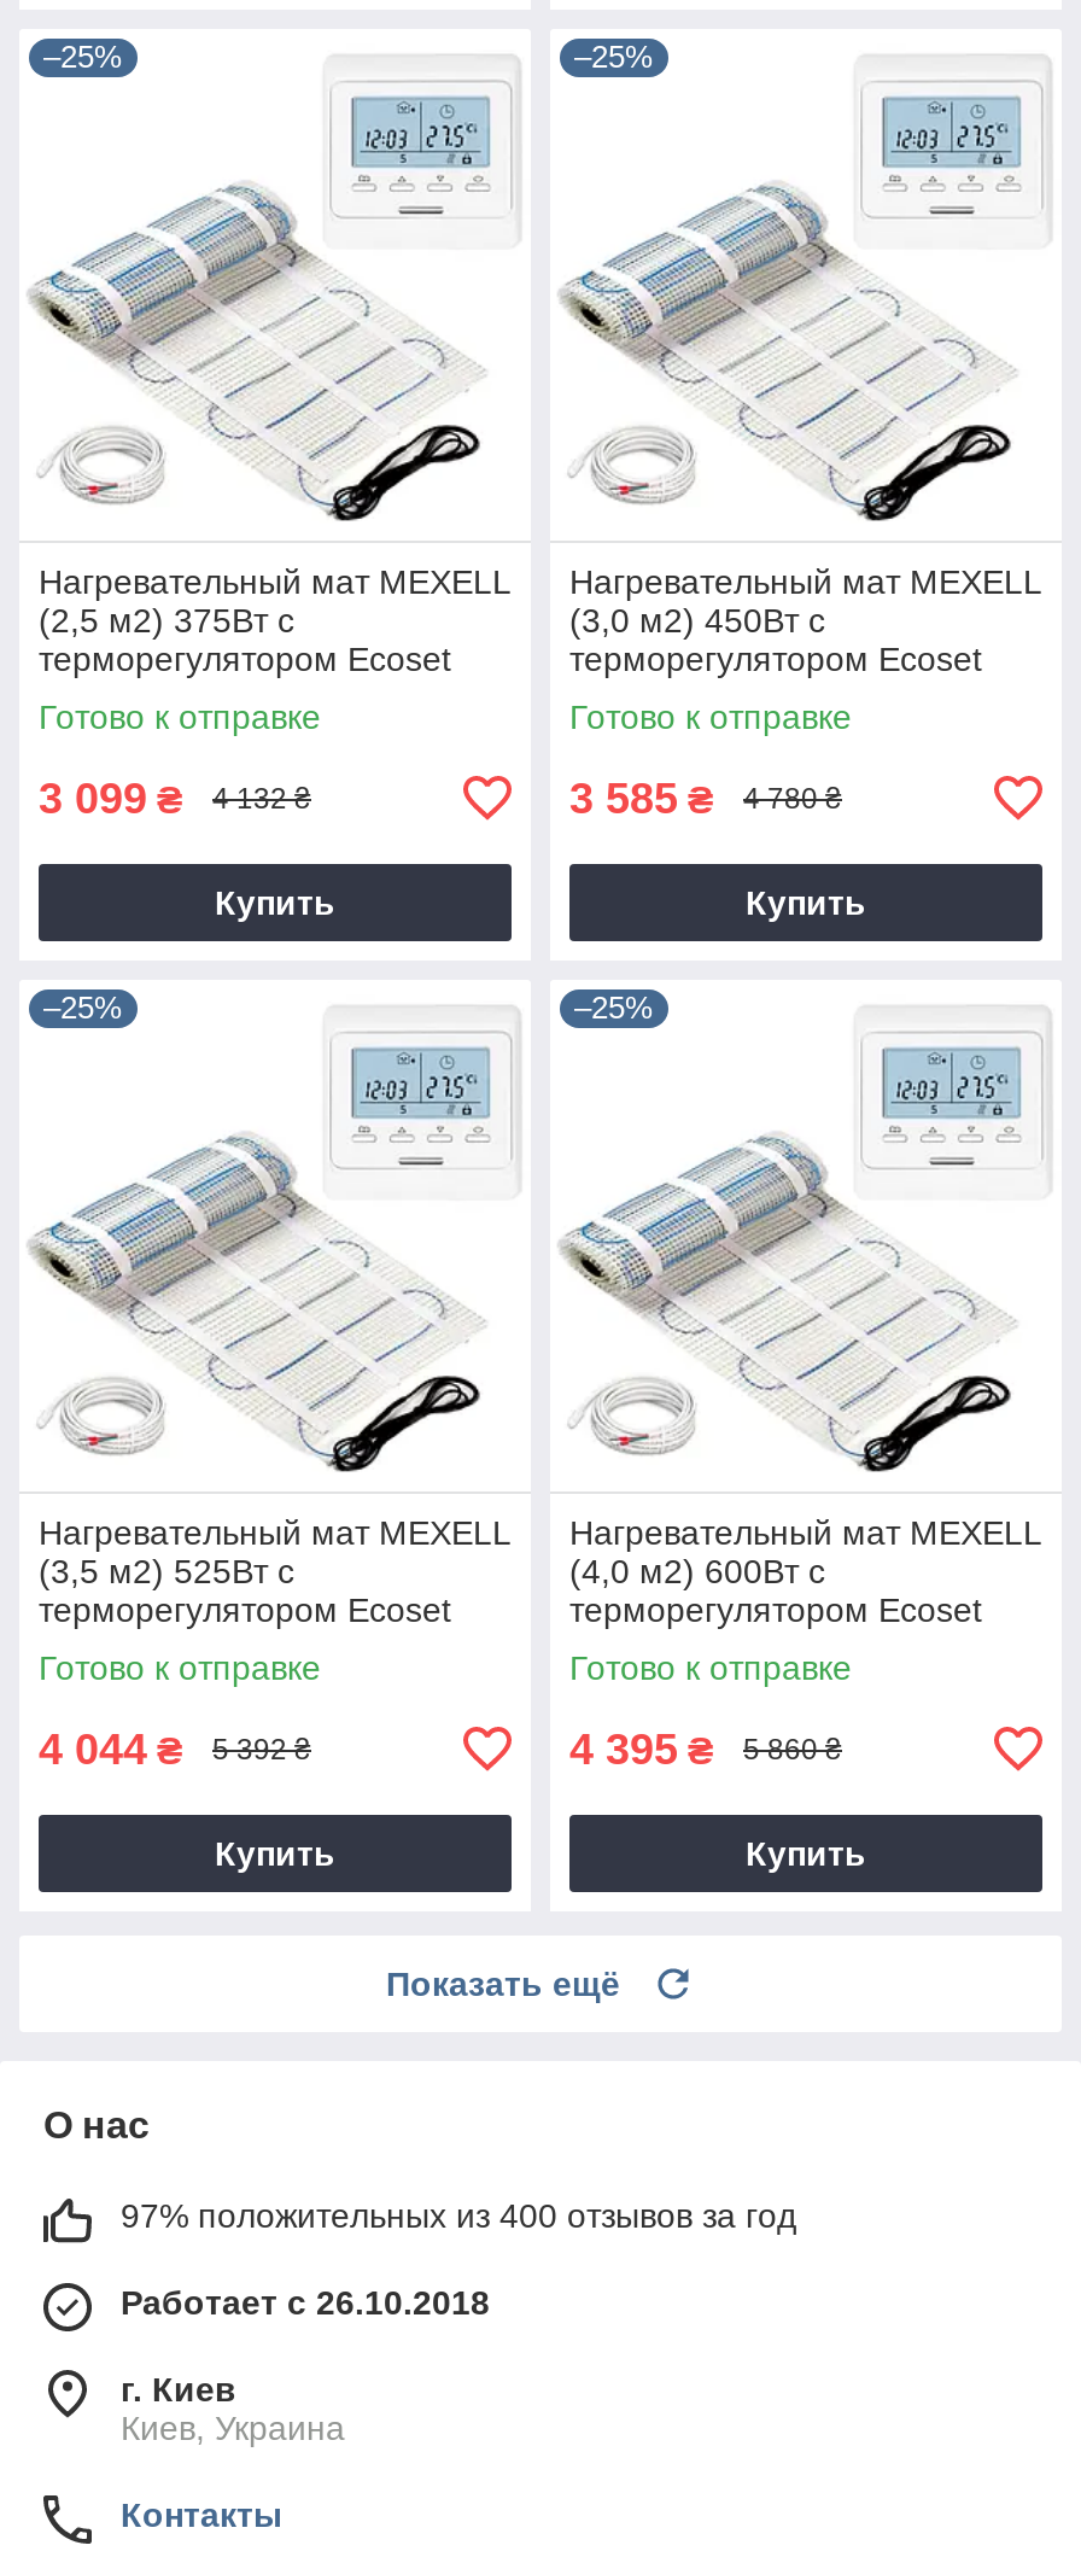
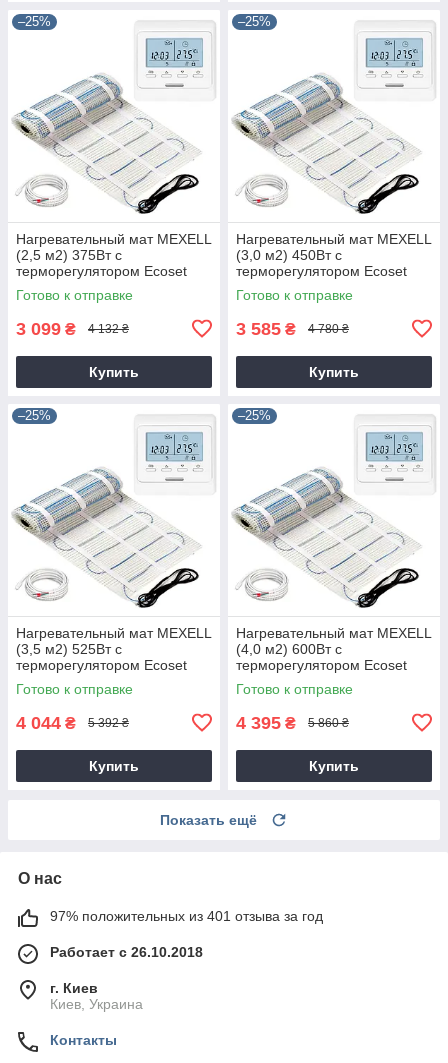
- 97% положительных из 400 отзывов за год
+ 97% положительных из 401 отзыва за год
